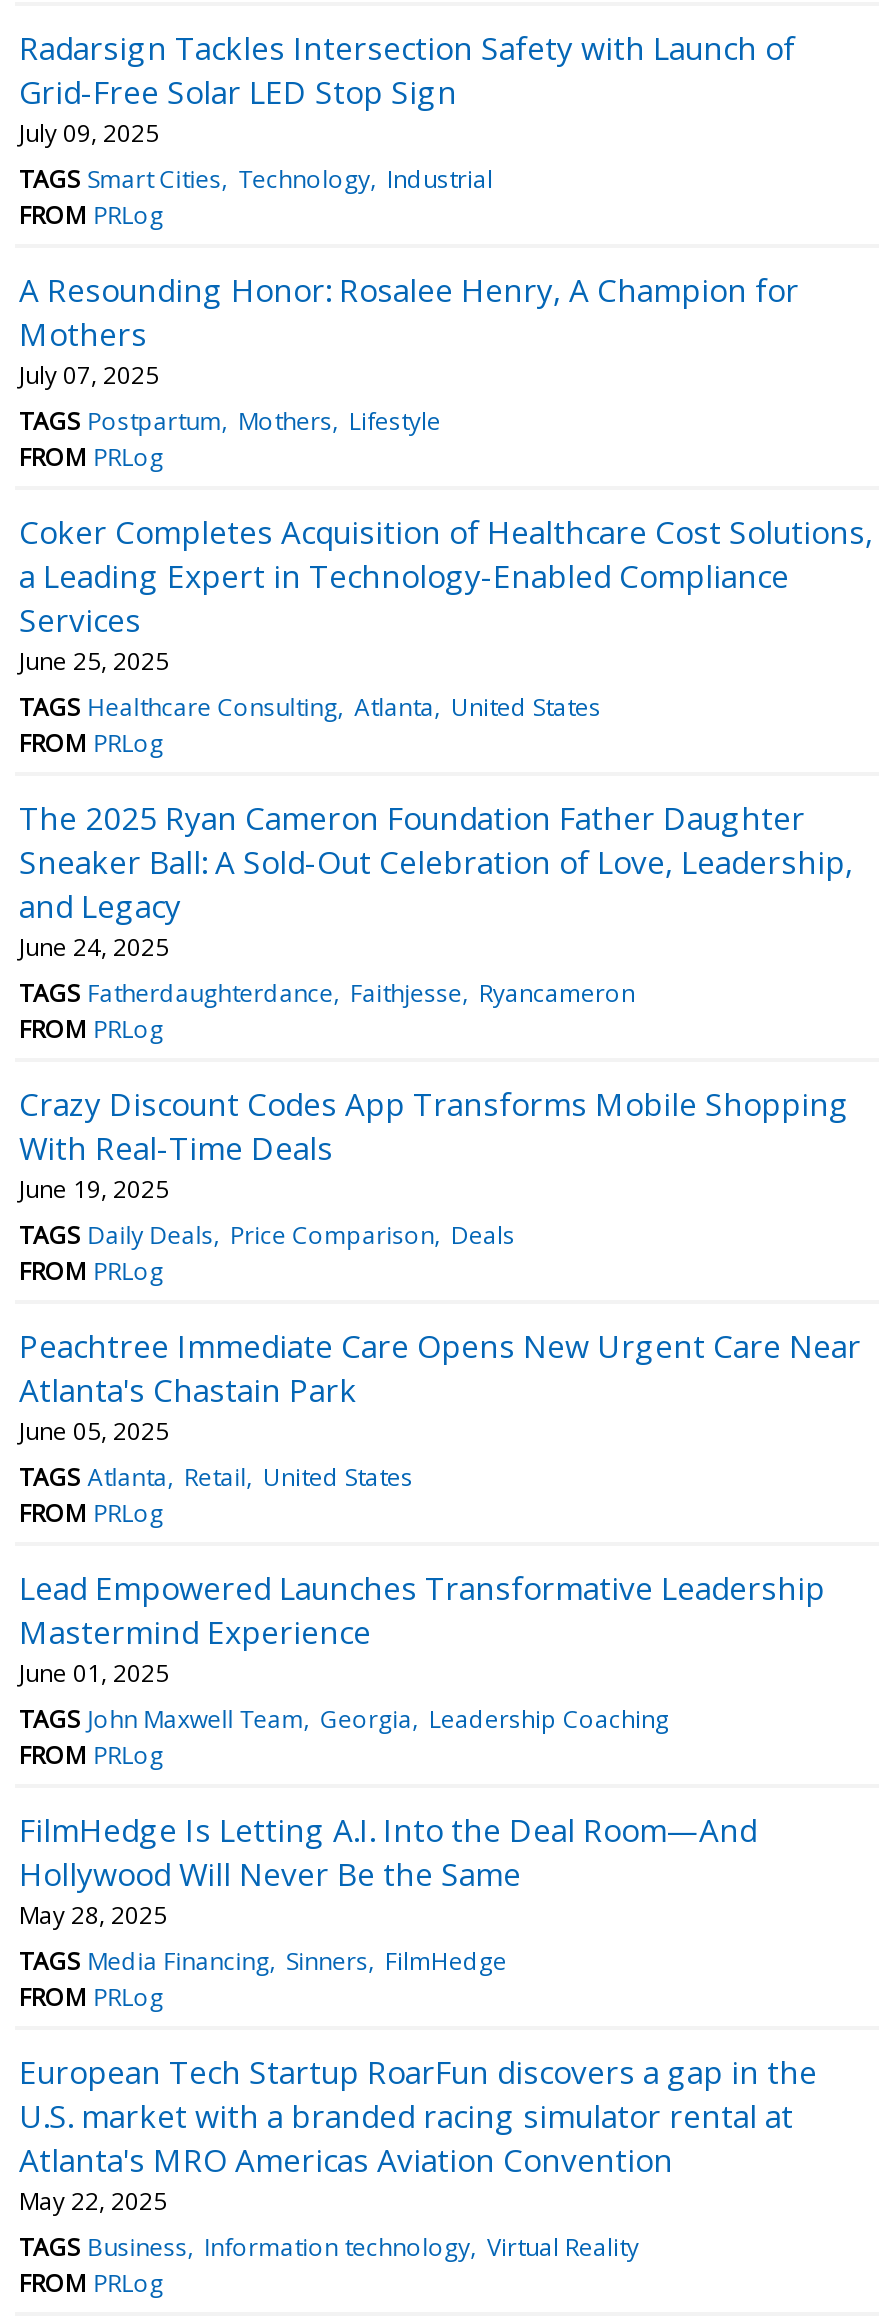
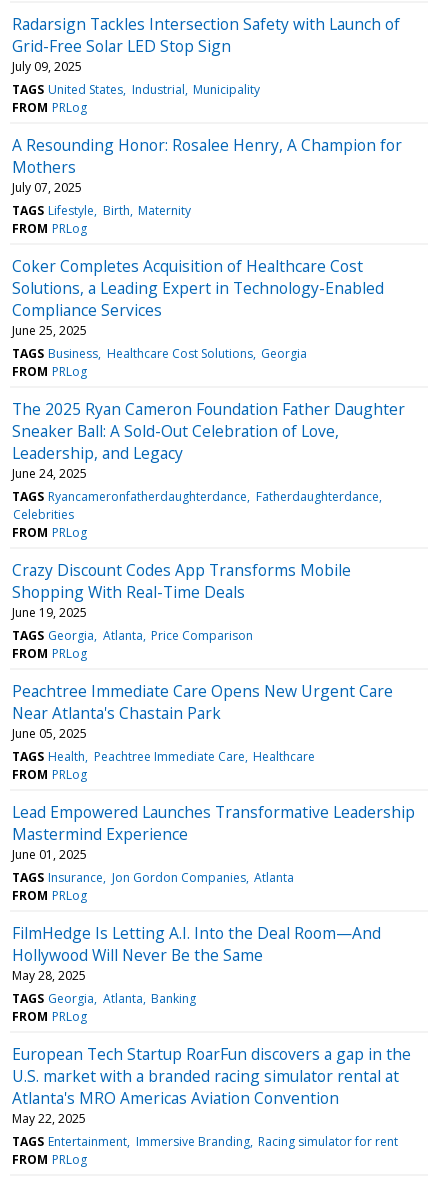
- TAGS Smart Cities Technology Industrial
+ TAGS United States Industrial Municipality

- TAGS Postpartum Mothers Lifestyle
+ TAGS Lifestyle Birth Maternity

- TAGS Healthcare Consulting Atlanta United States
+ TAGS Business Healthcare Cost Solutions Georgia

- TAGS Fatherdaughterdance Faithjesse Ryancameron
+ TAGS Ryancameronfatherdaughterdance Fatherdaughterdance
+ Celebrities

- TAGS Daily Deals Price Comparison Deals
+ TAGS Georgia Atlanta Price Comparison

- TAGS Atlanta Retail United States
+ TAGS Health Peachtree Immediate Care Healthcare

- TAGS John Maxwell Team Georgia Leadership Coaching
+ TAGS Insurance Jon Gordon Companies Atlanta

- TAGS Media Financing Sinners FilmHedge
+ TAGS Georgia Atlanta Banking

- TAGS Business Information technology Virtual Reality
+ TAGS Entertainment Immersive Branding Racing simulator for rent
